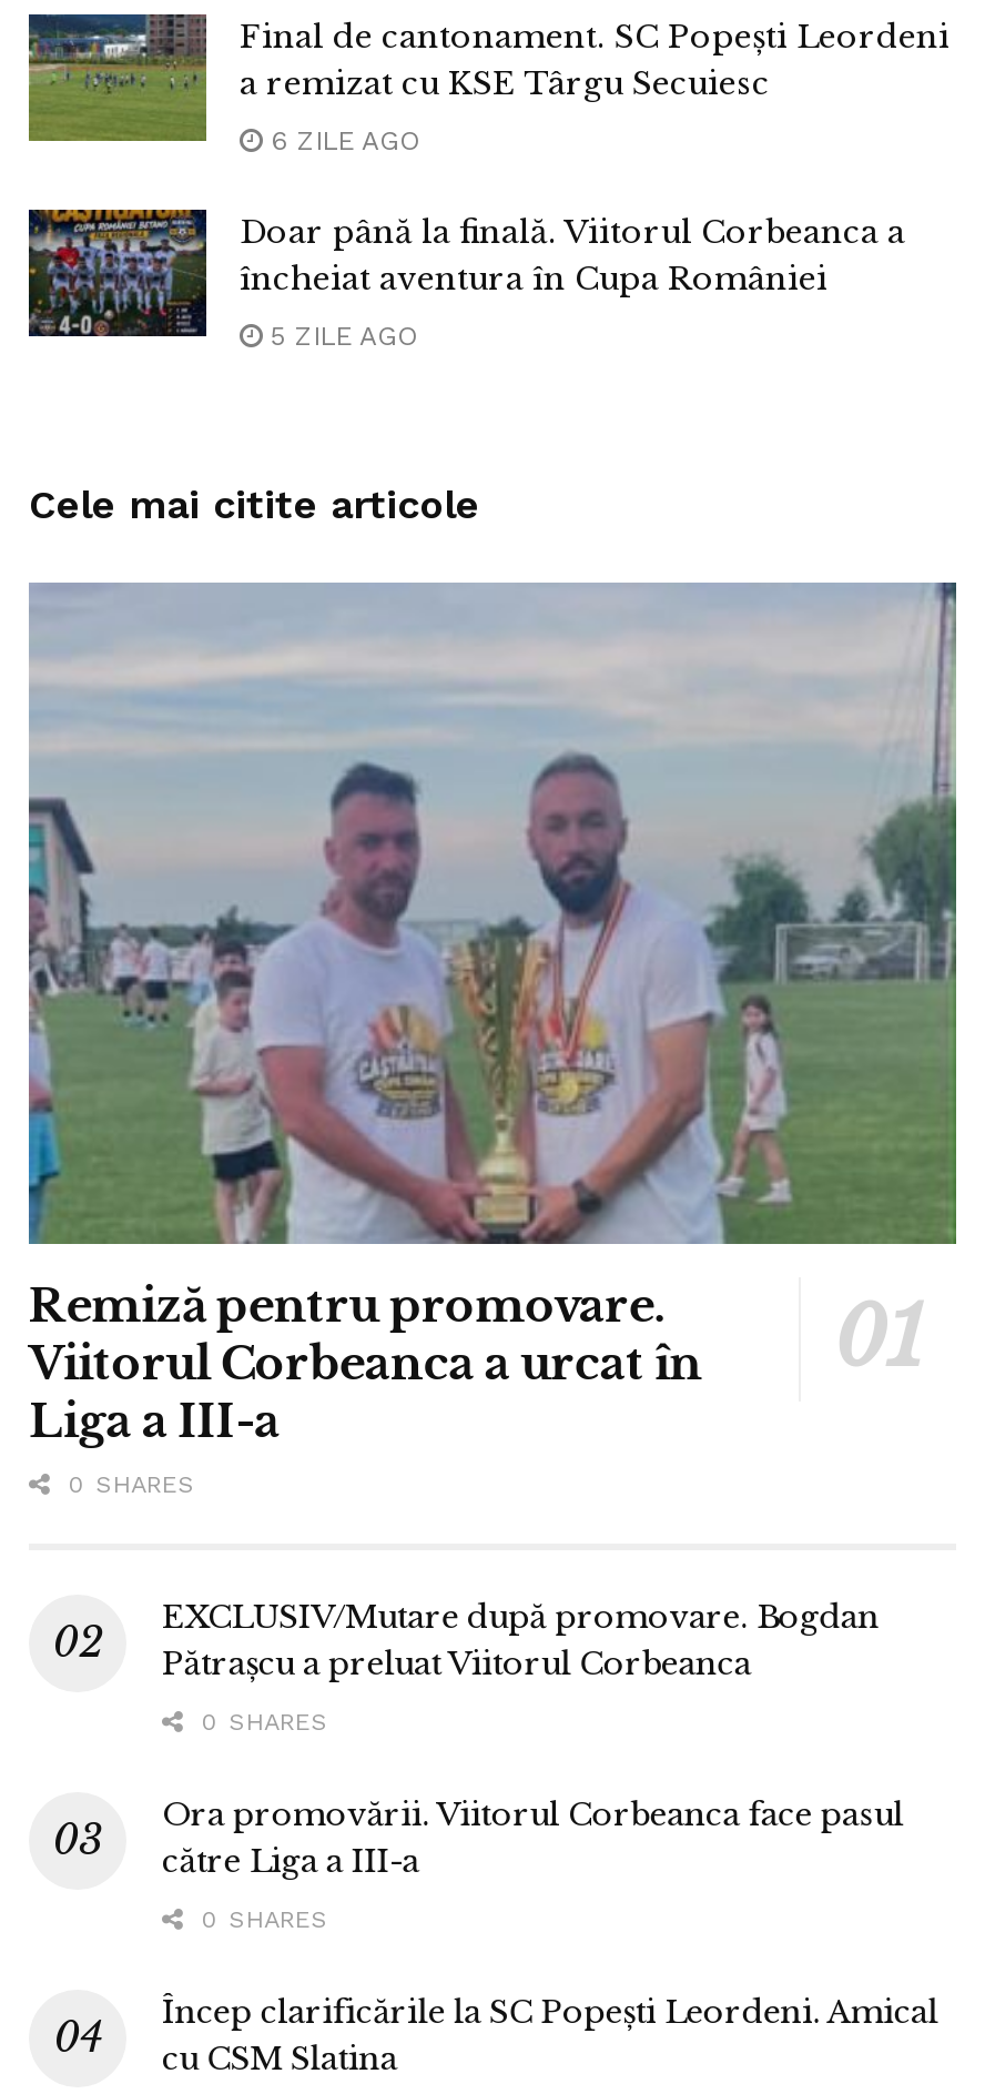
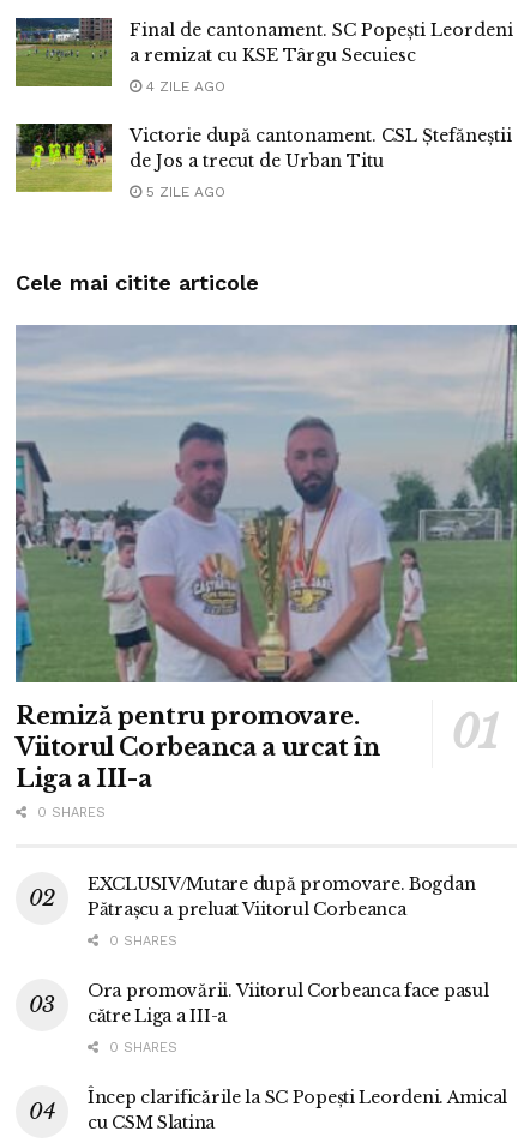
- 6 ZILE AGO
+ 4 ZILE AGO

- [image]
- Doar până la finală. Viitorul Corbeanca a
- încheiat aventura în Cupa României
+ [image]
+ Victorie după cantonament. CSL Ștefăneștii
+ de Jos a trecut de Urban Titu
